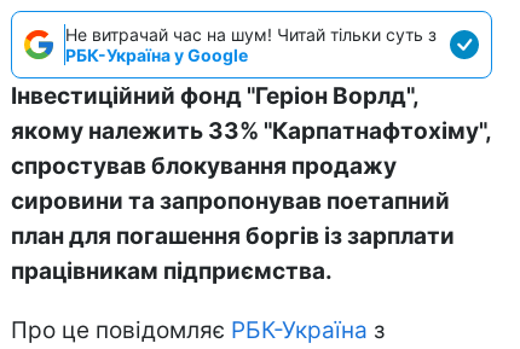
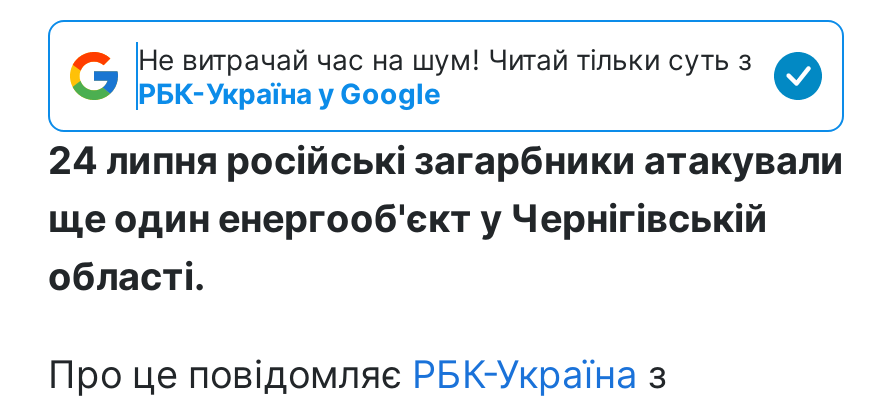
- Інвестиційний фонд "Геріон Ворлд",
- якому належить 33% "Карпатнафтохіму",
- спростував блокування продажу
- сировини та запропонував поетапний
- план для погашення боргів із зарплати
- працівникам підприємства.
+ 24 липня російські загарбники атакували
+ ще один енергооб'єкт у Чернігівській
+ області.
